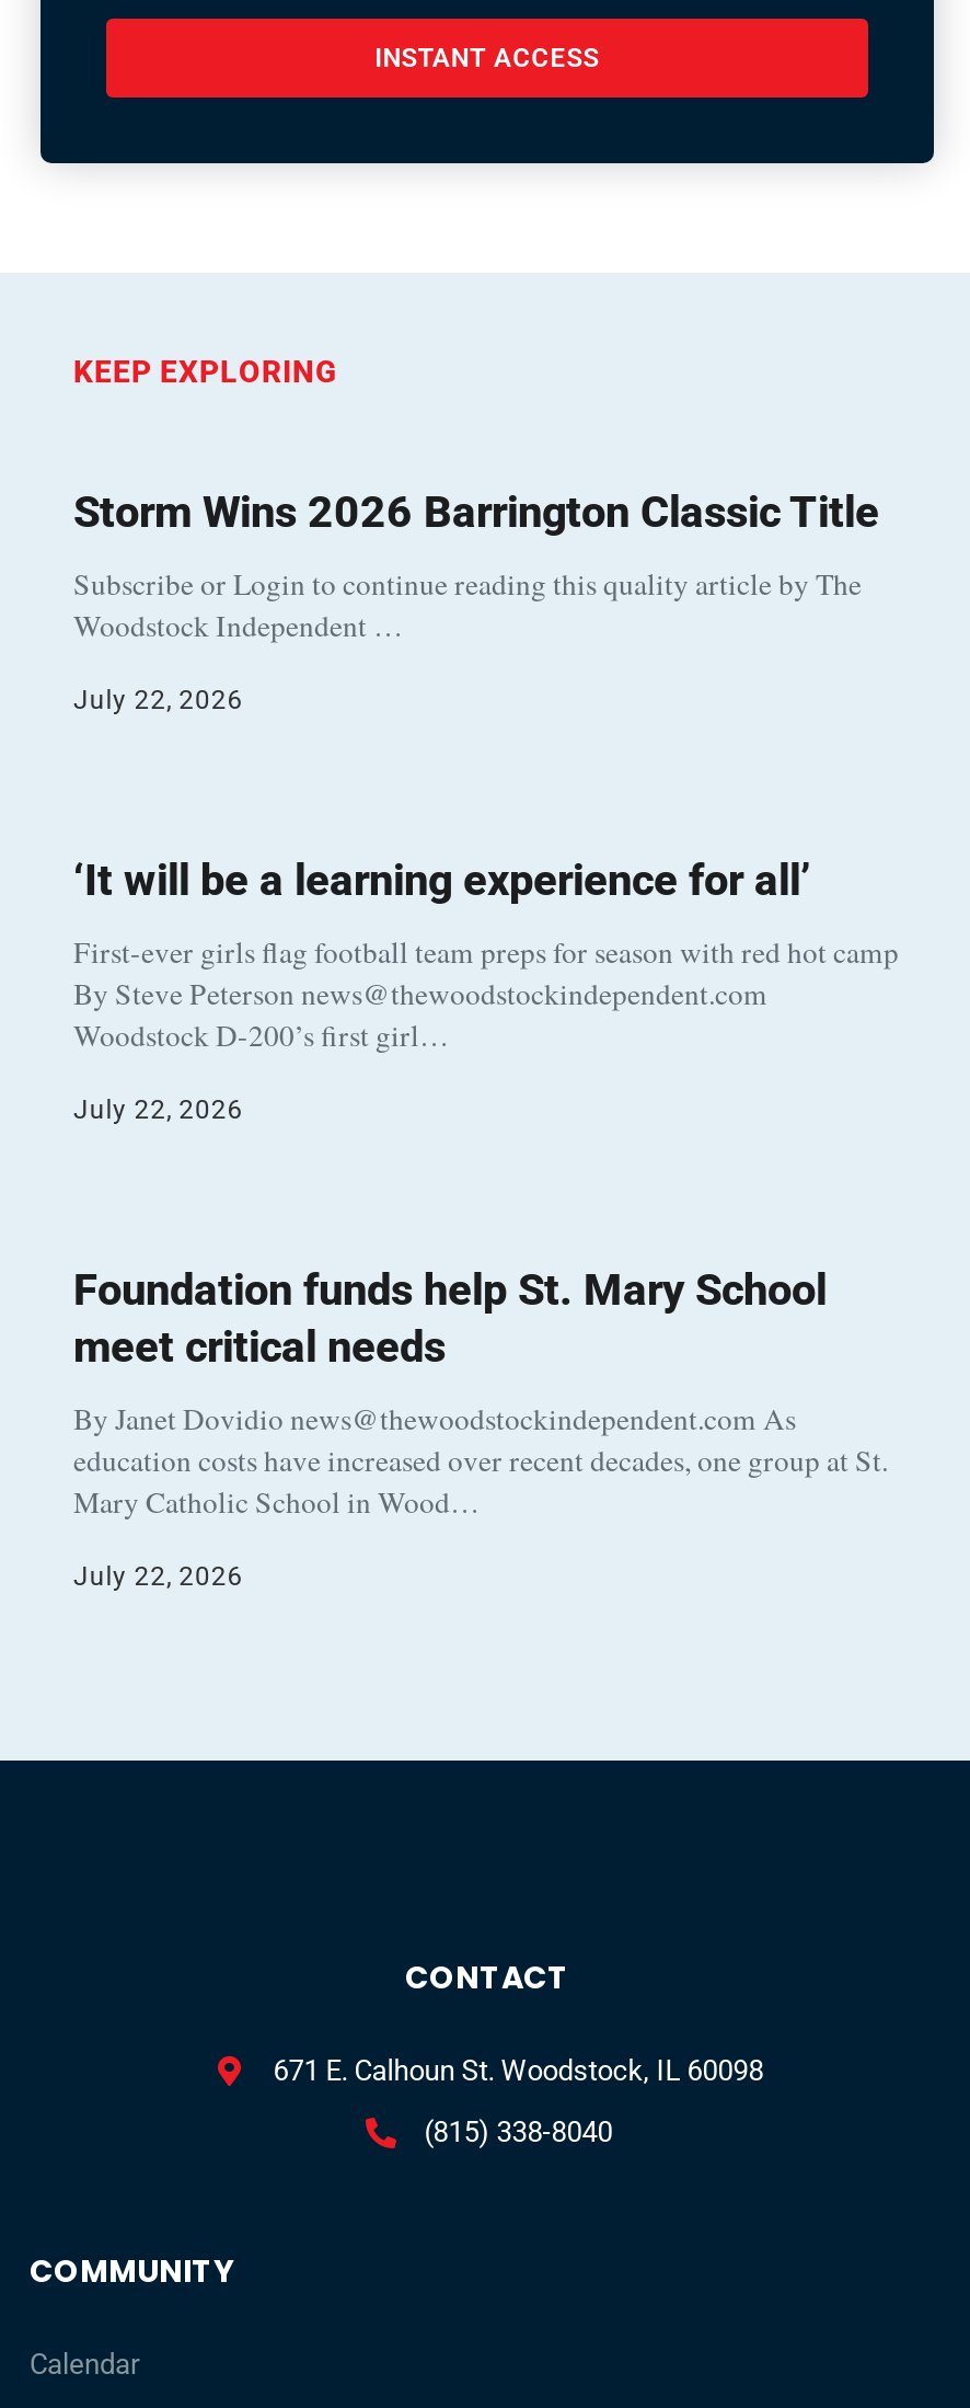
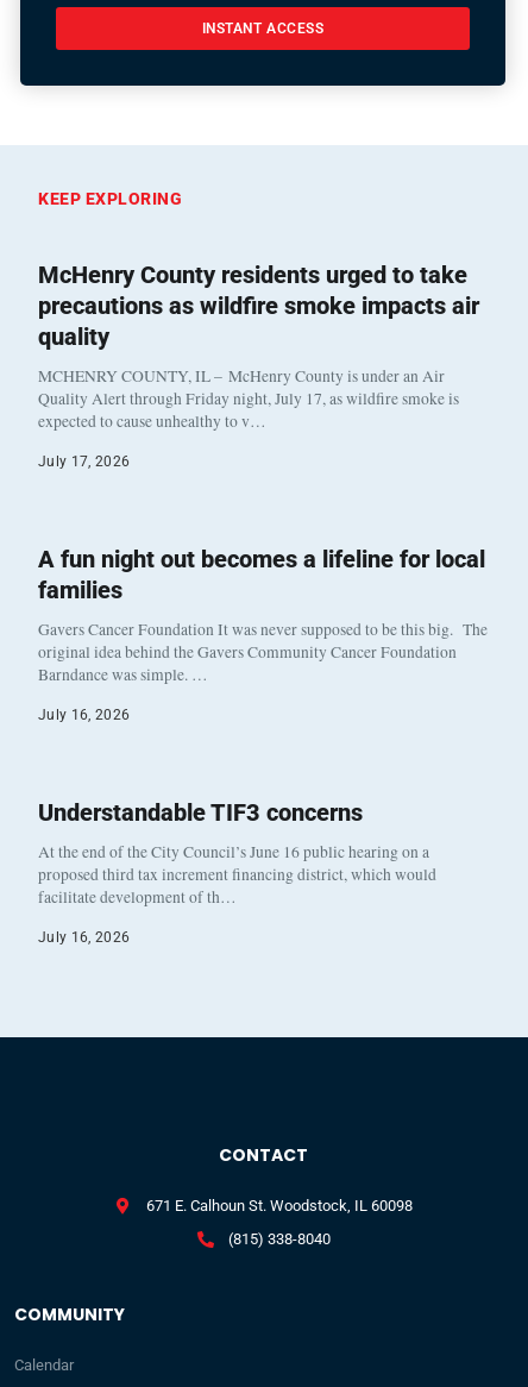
- Storm Wins 2026 Barrington Classic Title
+ McHenry County residents urged to take
+ precautions as wildfire smoke impacts air
+ quality

- Subscribe or Login to continue reading this quality article by The
- Woodstock Independent …
+ MCHENRY COUNTY, IL – McHenry County is under an Air
+ Quality Alert through Friday night, July 17, as wildfire smoke is
+ expected to cause unhealthy to v…

- July 22, 2026
+ July 17, 2026

- ‘It will be a learning experience for all’
+ A fun night out becomes a lifeline for local
+ families

- First-ever girls flag football team preps for season with red hot camp
- By Steve Peterson news@thewoodstockindependent.com
- Woodstock D-200’s first girl…
+ Gavers Cancer Foundation It was never supposed to be this big. The
+ original idea behind the Gavers Community Cancer Foundation
+ Barndance was simple. …

- July 22, 2026
+ July 16, 2026

- Foundation funds help St. Mary School
- meet critical needs
+ Understandable TIF3 concerns

- By Janet Dovidio news@thewoodstockindependent.com As
- education costs have increased over recent decades, one group at St.
- Mary Catholic School in Wood…
+ At the end of the City Council’s June 16 public hearing on a
+ proposed third tax increment financing district, which would
+ facilitate development of th…

- July 22, 2026
+ July 16, 2026
